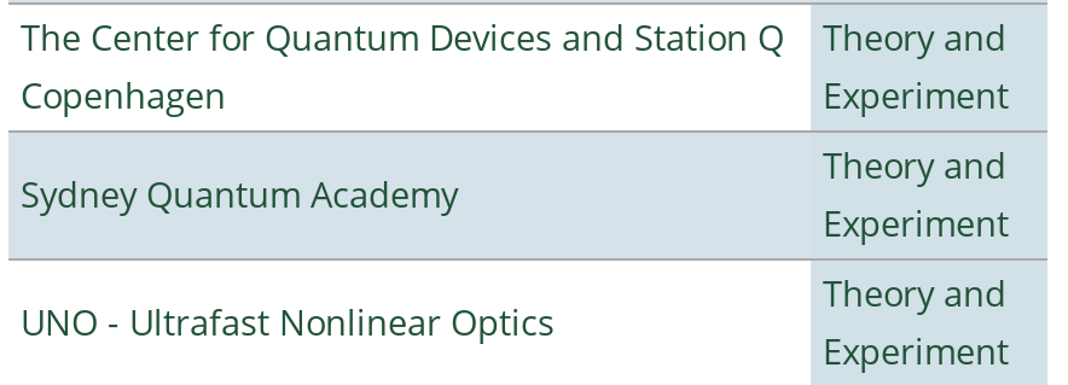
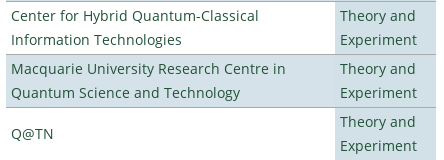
- The Center for Quantum Devices and Station Q
- Copenhagen
+ Center for Hybrid Quantum-Classical
+ Information Technologies

- Sydney Quantum Academy
+ Macquarie University Research Centre in
+ Quantum Science and Technology

- UNO - Ultrafast Nonlinear Optics
+ Q@TN
